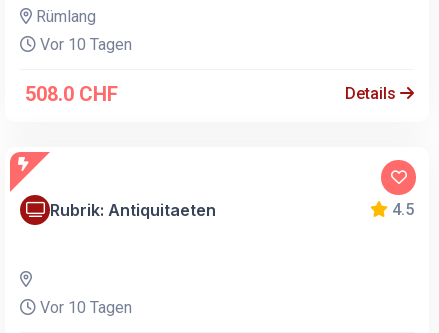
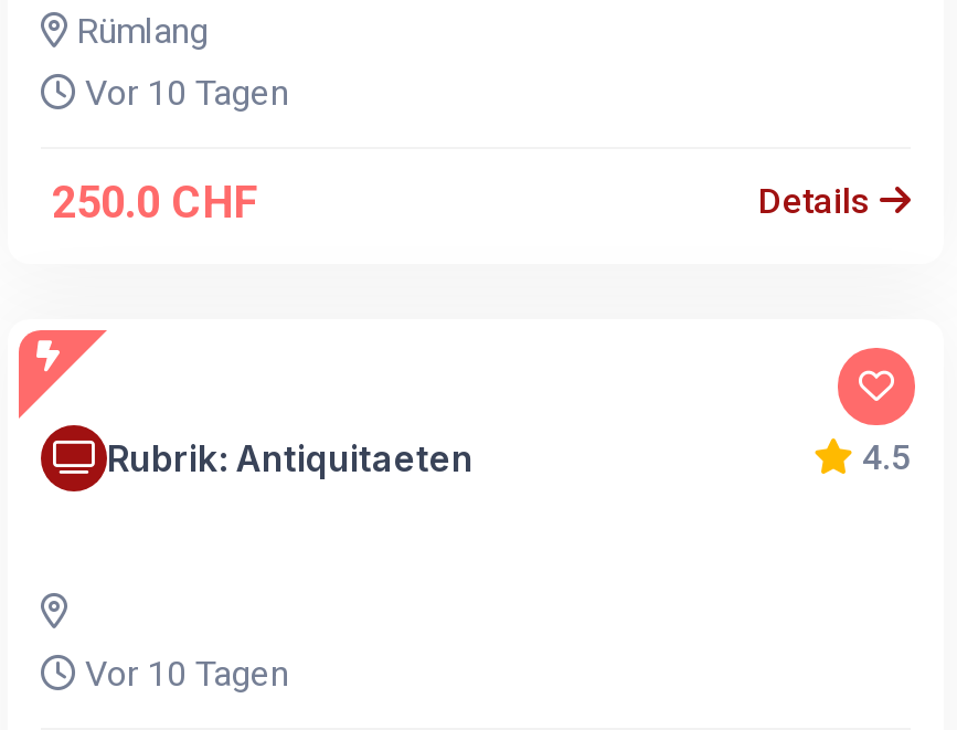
- 508.0 CHF
+ 250.0 CHF
